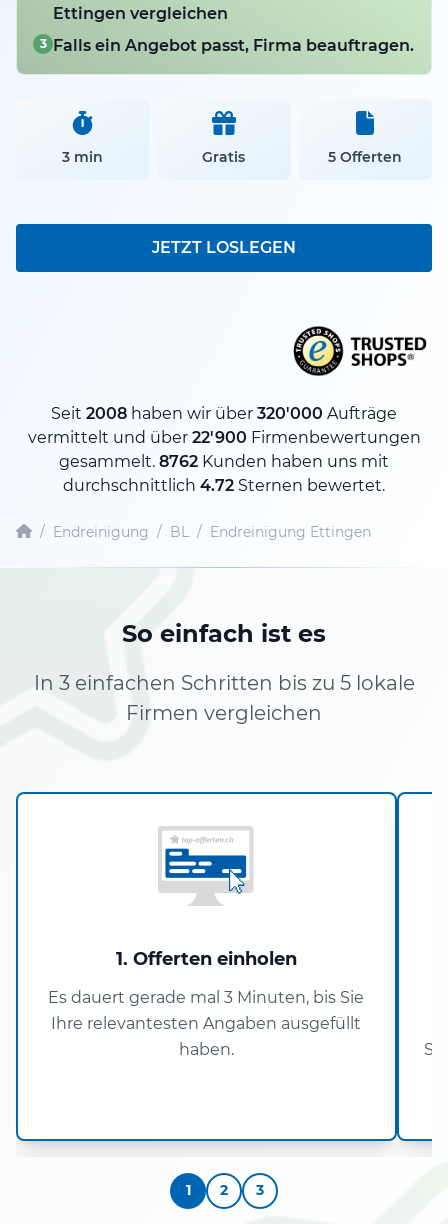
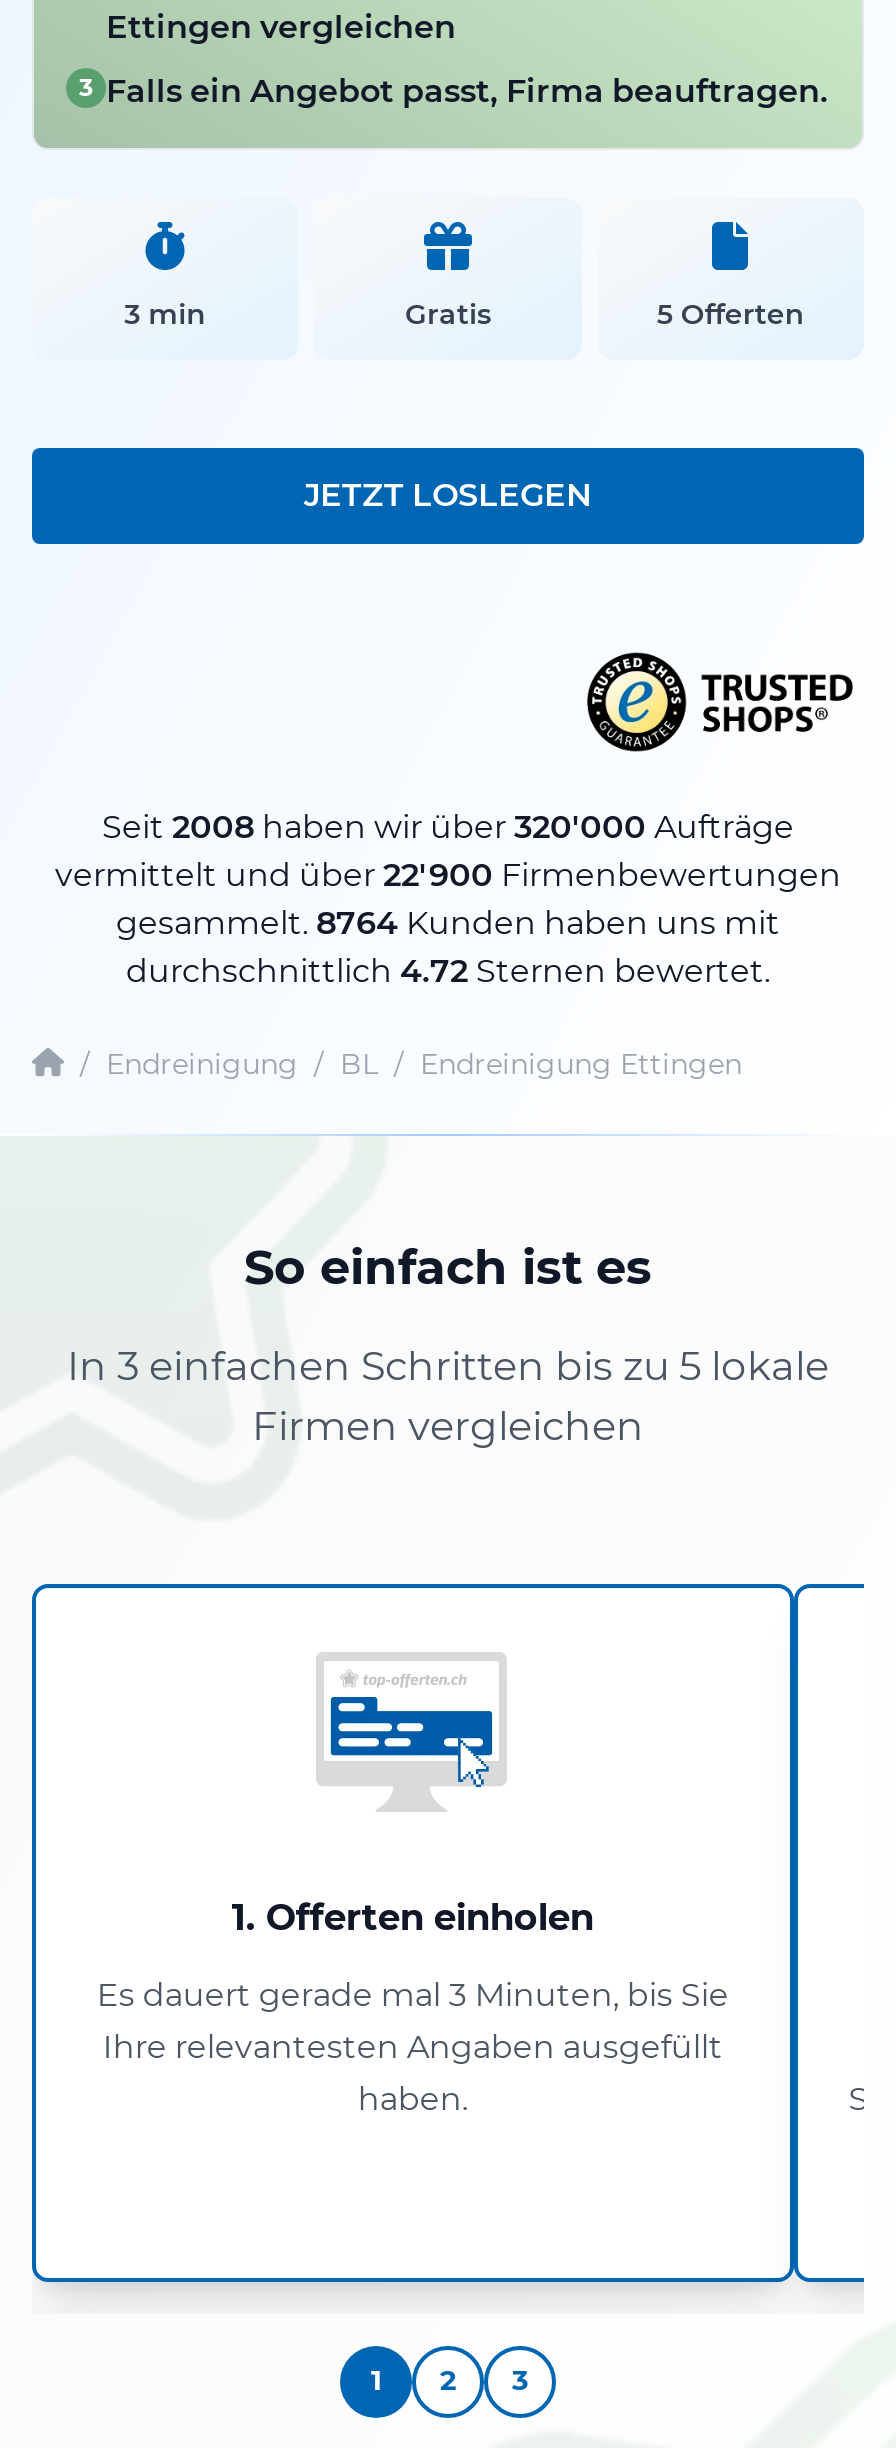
- gesammelt. 8762 Kunden haben uns mit
+ gesammelt. 8764 Kunden haben uns mit
